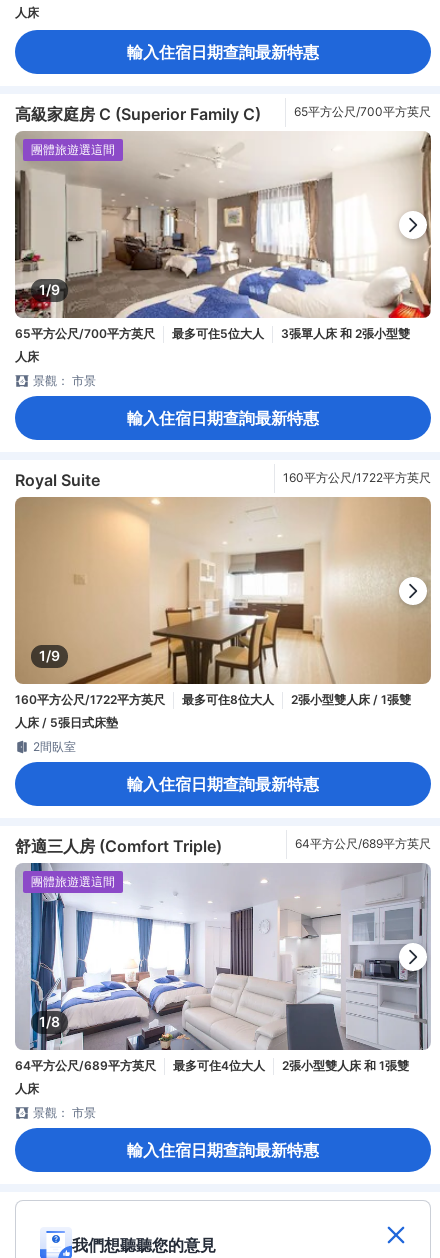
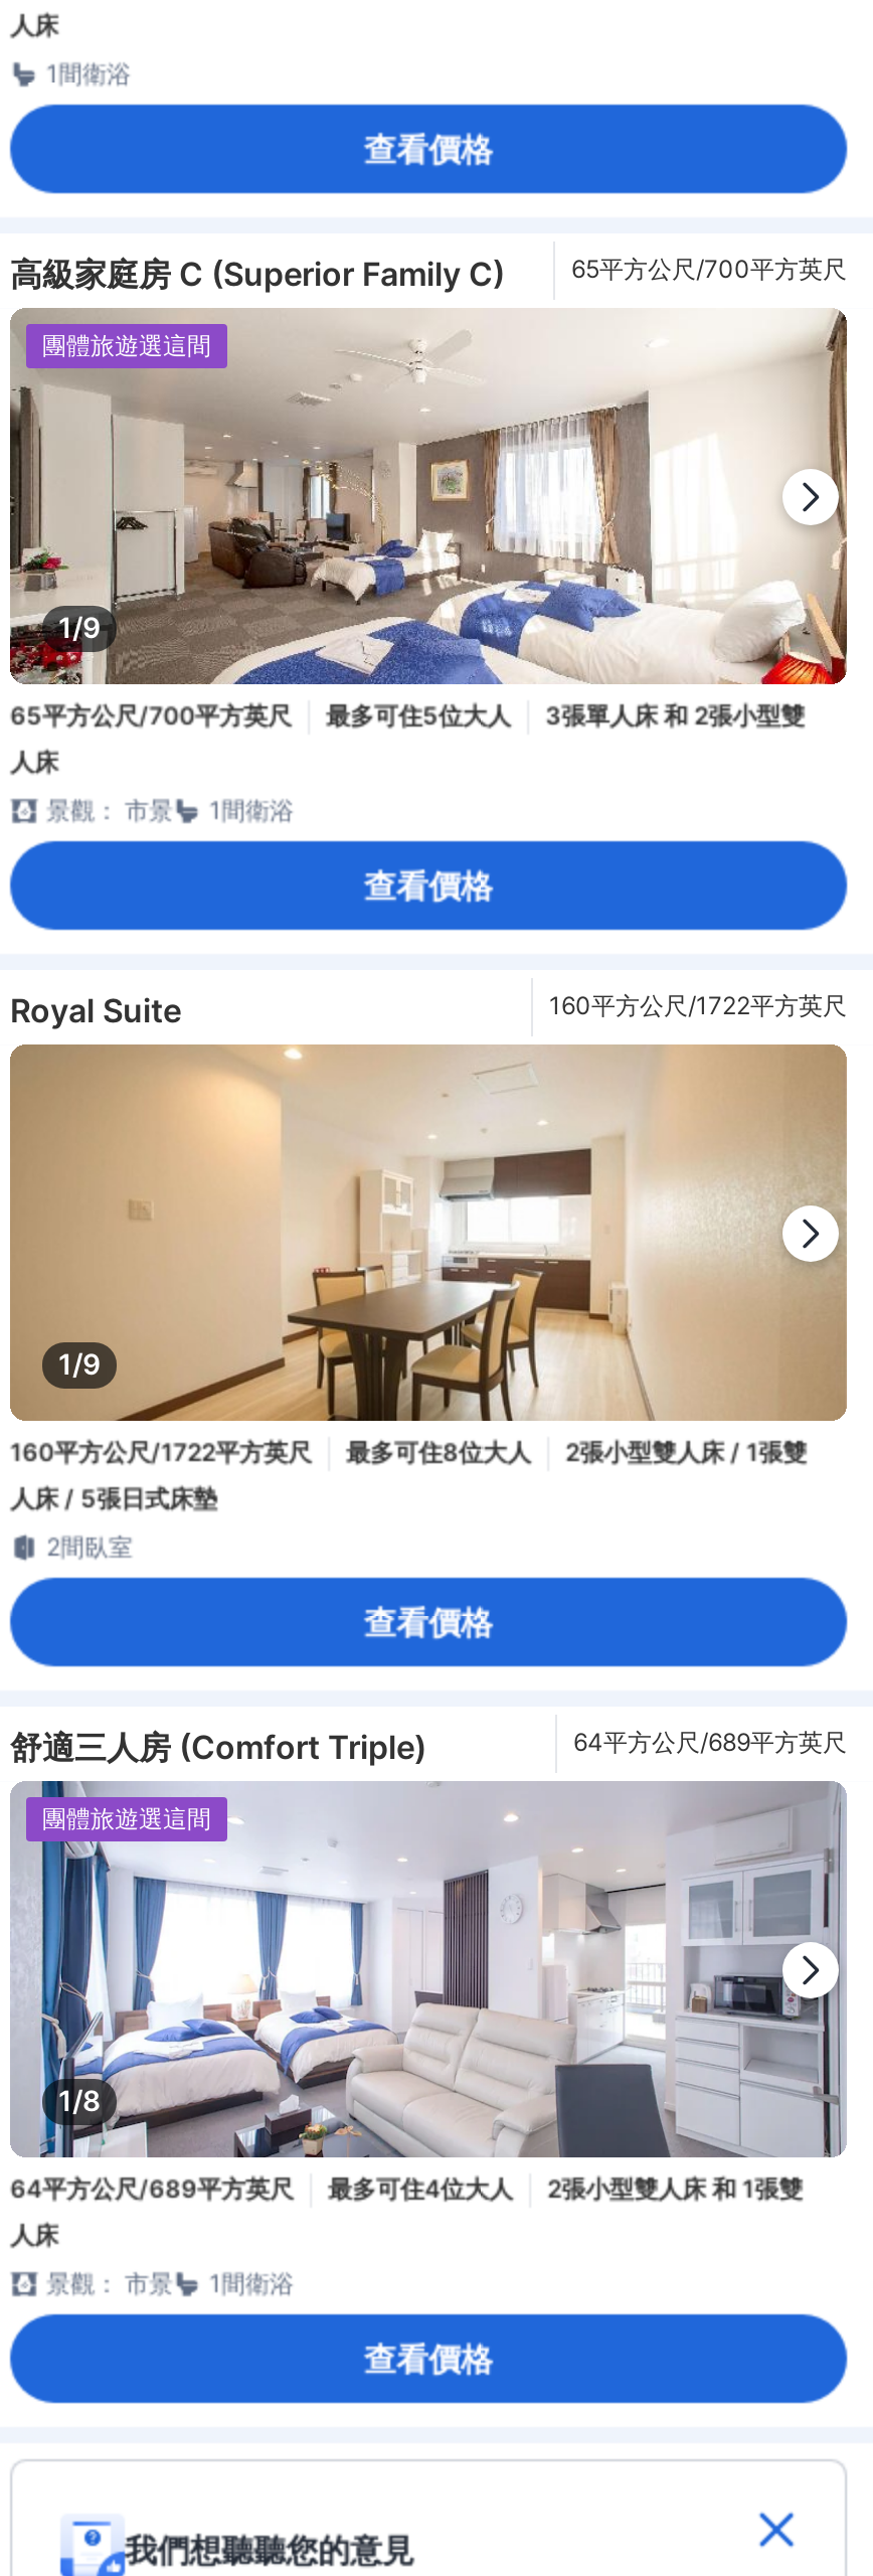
- 輸入住宿日期查詢最新特惠
+ 1間衛浴
+ 查看價格

- 輸入住宿日期查詢最新特惠
+ 1間衛浴
+ 查看價格

- 輸入住宿日期查詢最新特惠
+ 查看價格

- 輸入住宿日期查詢最新特惠
+ 1間衛浴
+ 查看價格
